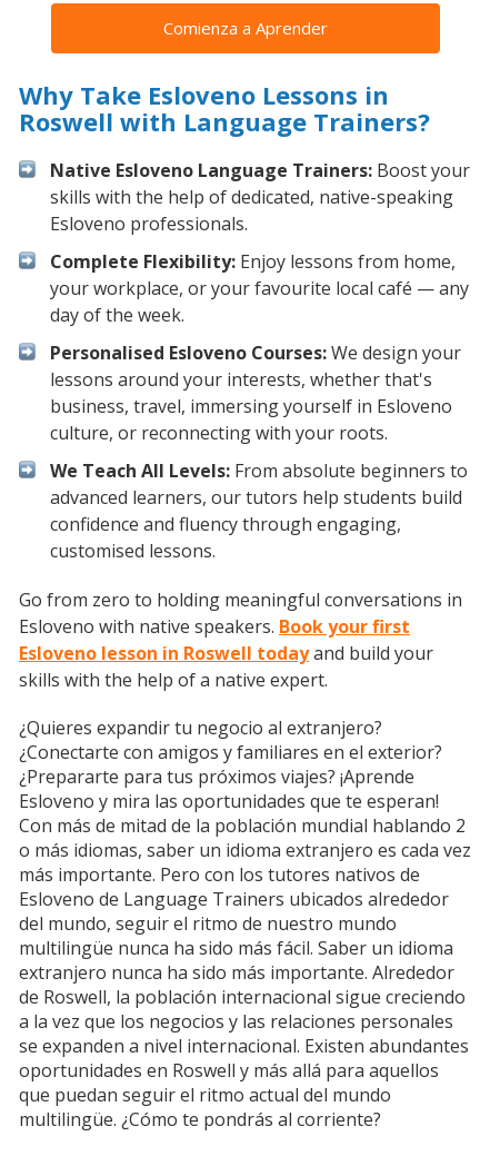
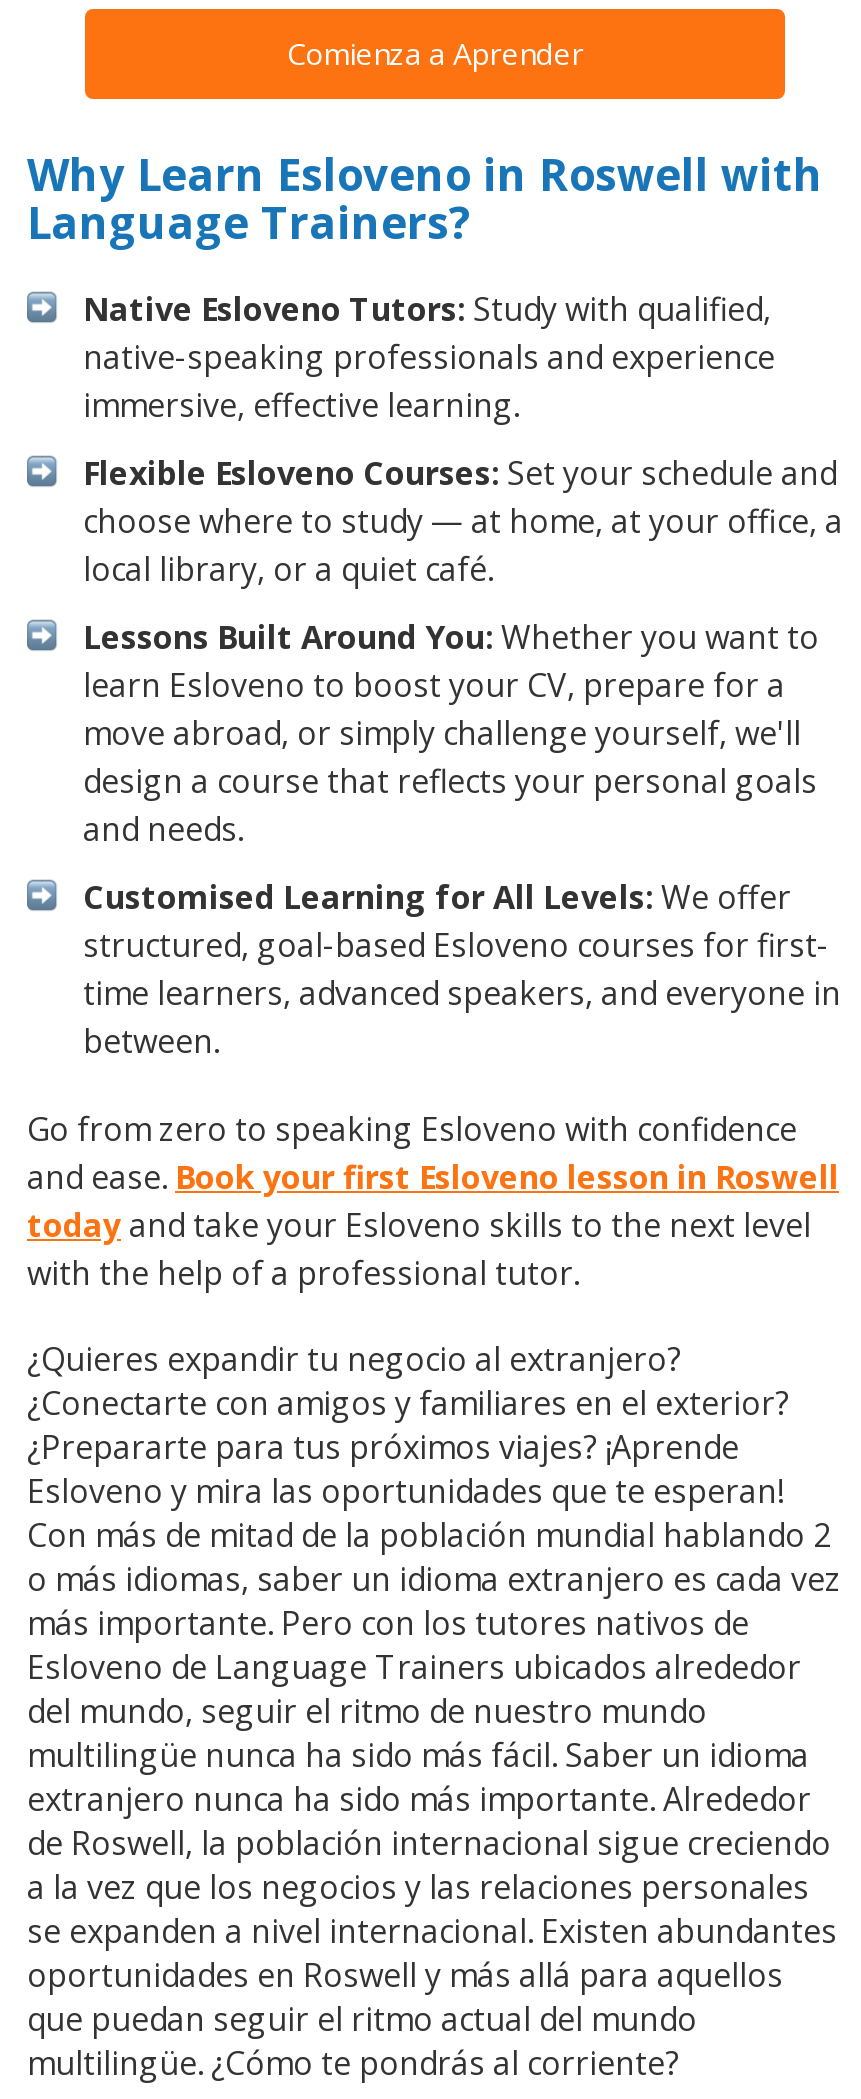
- Why Take Esloveno Lessons in
- Roswell with Language Trainers?
+ Why Learn Esloveno in Roswell with
+ Language Trainers?

- Native Esloveno Language Trainers: Boost your
- skills with the help of dedicated, native-speaking
- Esloveno professionals.
+ Native Esloveno Tutors: Study with qualified,
+ native-speaking professionals and experience
+ immersive, effective learning.

- Complete Flexibility: Enjoy lessons from home,
- your workplace, or your favourite local café — any
- day of the week.
+ Flexible Esloveno Courses: Set your schedule and
+ choose where to study — at home, at your office, a
+ local library, or a quiet café.

- Personalised Esloveno Courses: We design your
- lessons around your interests, whether that's
- business, travel, immersing yourself in Esloveno
- culture, or reconnecting with your roots.
+ Lessons Built Around You: Whether you want to
+ learn Esloveno to boost your CV, prepare for a
+ move abroad, or simply challenge yourself, we'll
+ design a course that reflects your personal goals
+ and needs.

- We Teach All Levels: From absolute beginners to
- advanced learners, our tutors help students build
- confidence and fluency through engaging,
- customised lessons.
+ Customised Learning for All Levels: We offer
+ structured, goal-based Esloveno courses for first-
+ time learners, advanced speakers, and everyone in
+ between.

- Go from zero to holding meaningful conversations in
- Esloveno with native speakers. Book your first
- Esloveno lesson in Roswell today and build your
- skills with the help of a native expert.
+ Go from zero to speaking Esloveno with confidence
+ and ease. Book your first Esloveno lesson in Roswell
+ today and take your Esloveno skills to the next level
+ with the help of a professional tutor.
